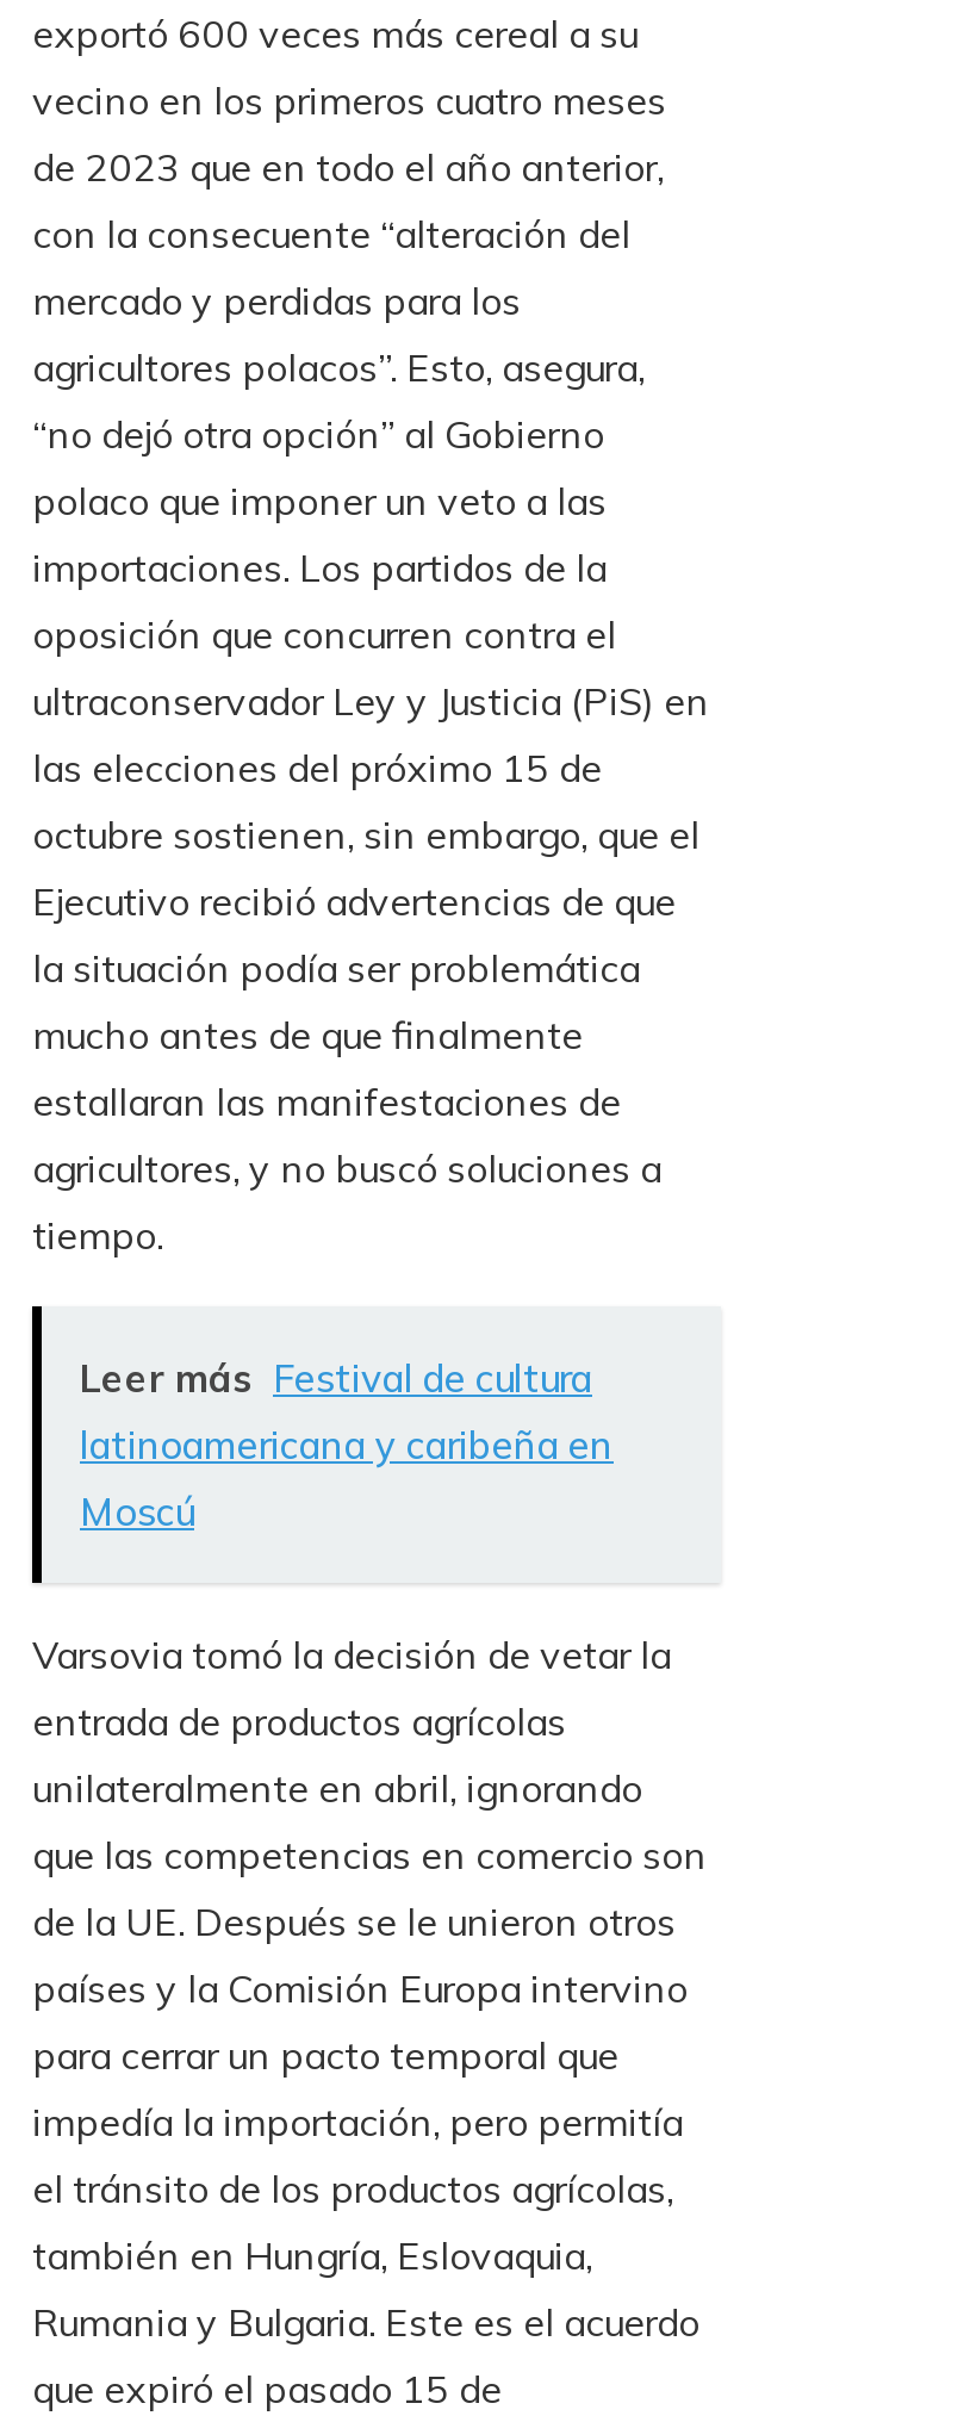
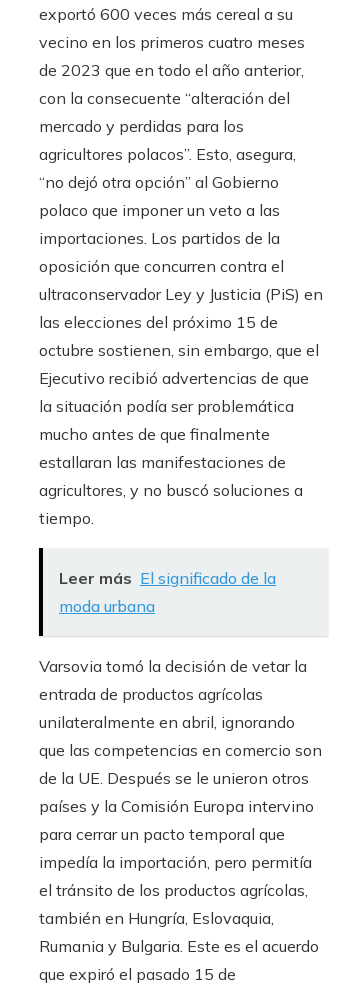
- Leer más Festival de cultura
- latinoamericana y caribeña en
- Moscú
+ Leer más El significado de la
+ moda urbana
